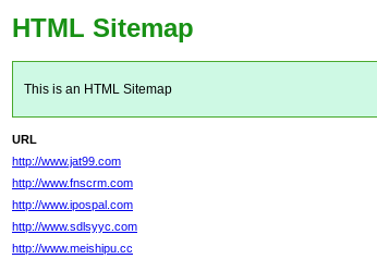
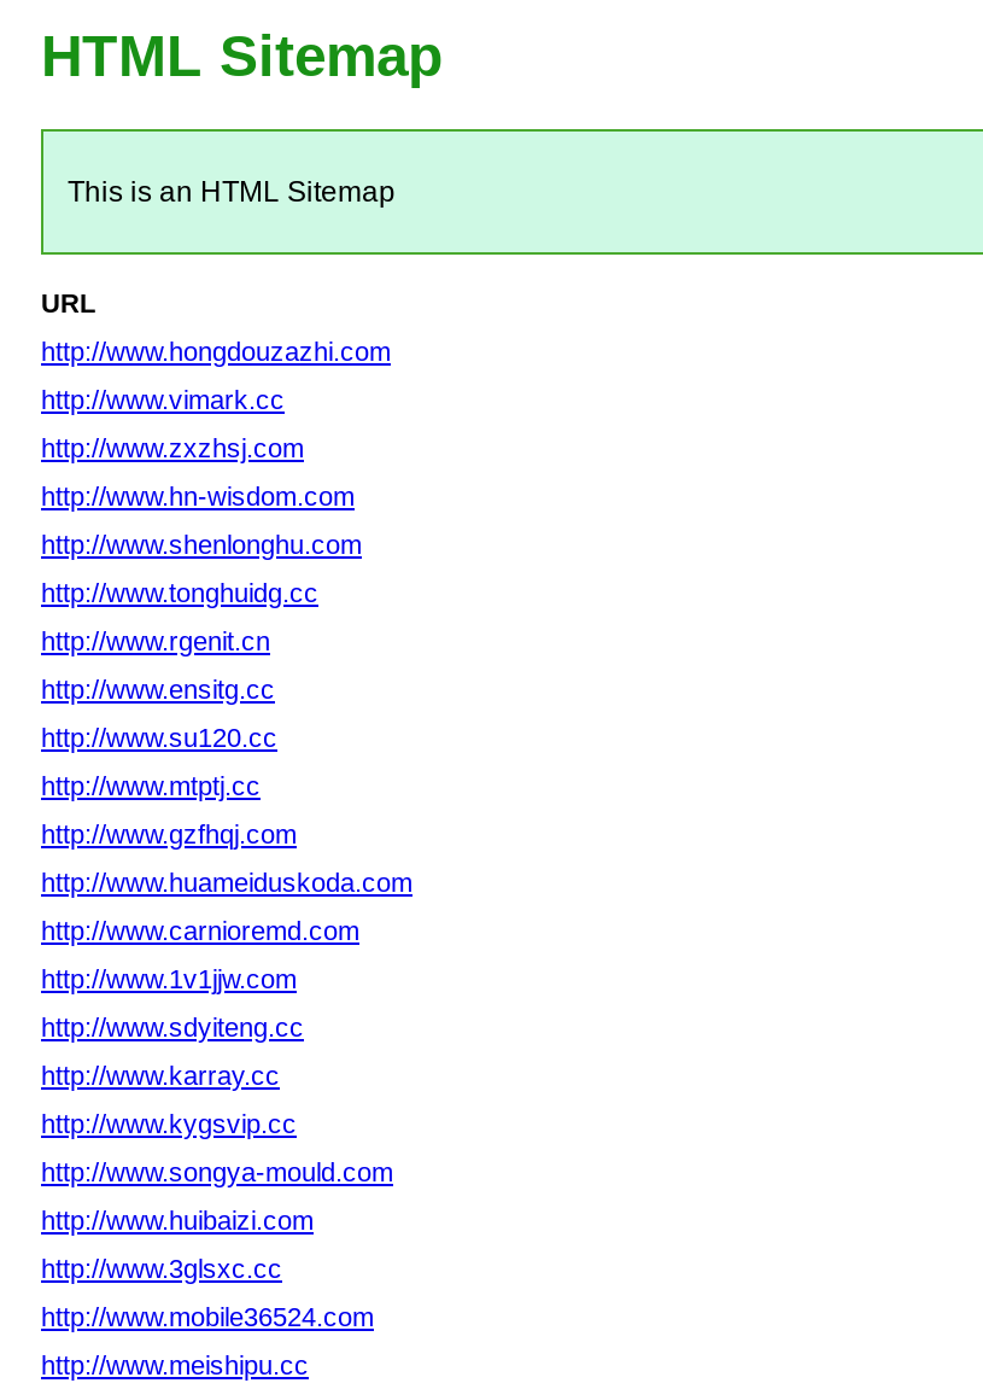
- http://www.jat99.com
- http://www.fnscrm.com
- http://www.ipospal.com
- http://www.sdlsyyc.com
+ http://www.hongdouzazhi.com
+ http://www.vimark.cc
+ http://www.zxzhsj.com
+ http://www.hn-wisdom.com
+ http://www.shenlonghu.com
+ http://www.tonghuidg.cc
+ http://www.rgenit.cn
+ http://www.ensitg.cc
+ http://www.su120.cc
+ http://www.mtptj.cc
+ http://www.gzfhqj.com
+ http://www.huameiduskoda.com
+ http://www.carnioremd.com
+ http://www.1v1jjw.com
+ http://www.sdyiteng.cc
+ http://www.karray.cc
+ http://www.kygsvip.cc
+ http://www.songya-mould.com
+ http://www.huibaizi.com
+ http://www.3glsxc.cc
+ http://www.mobile36524.com
